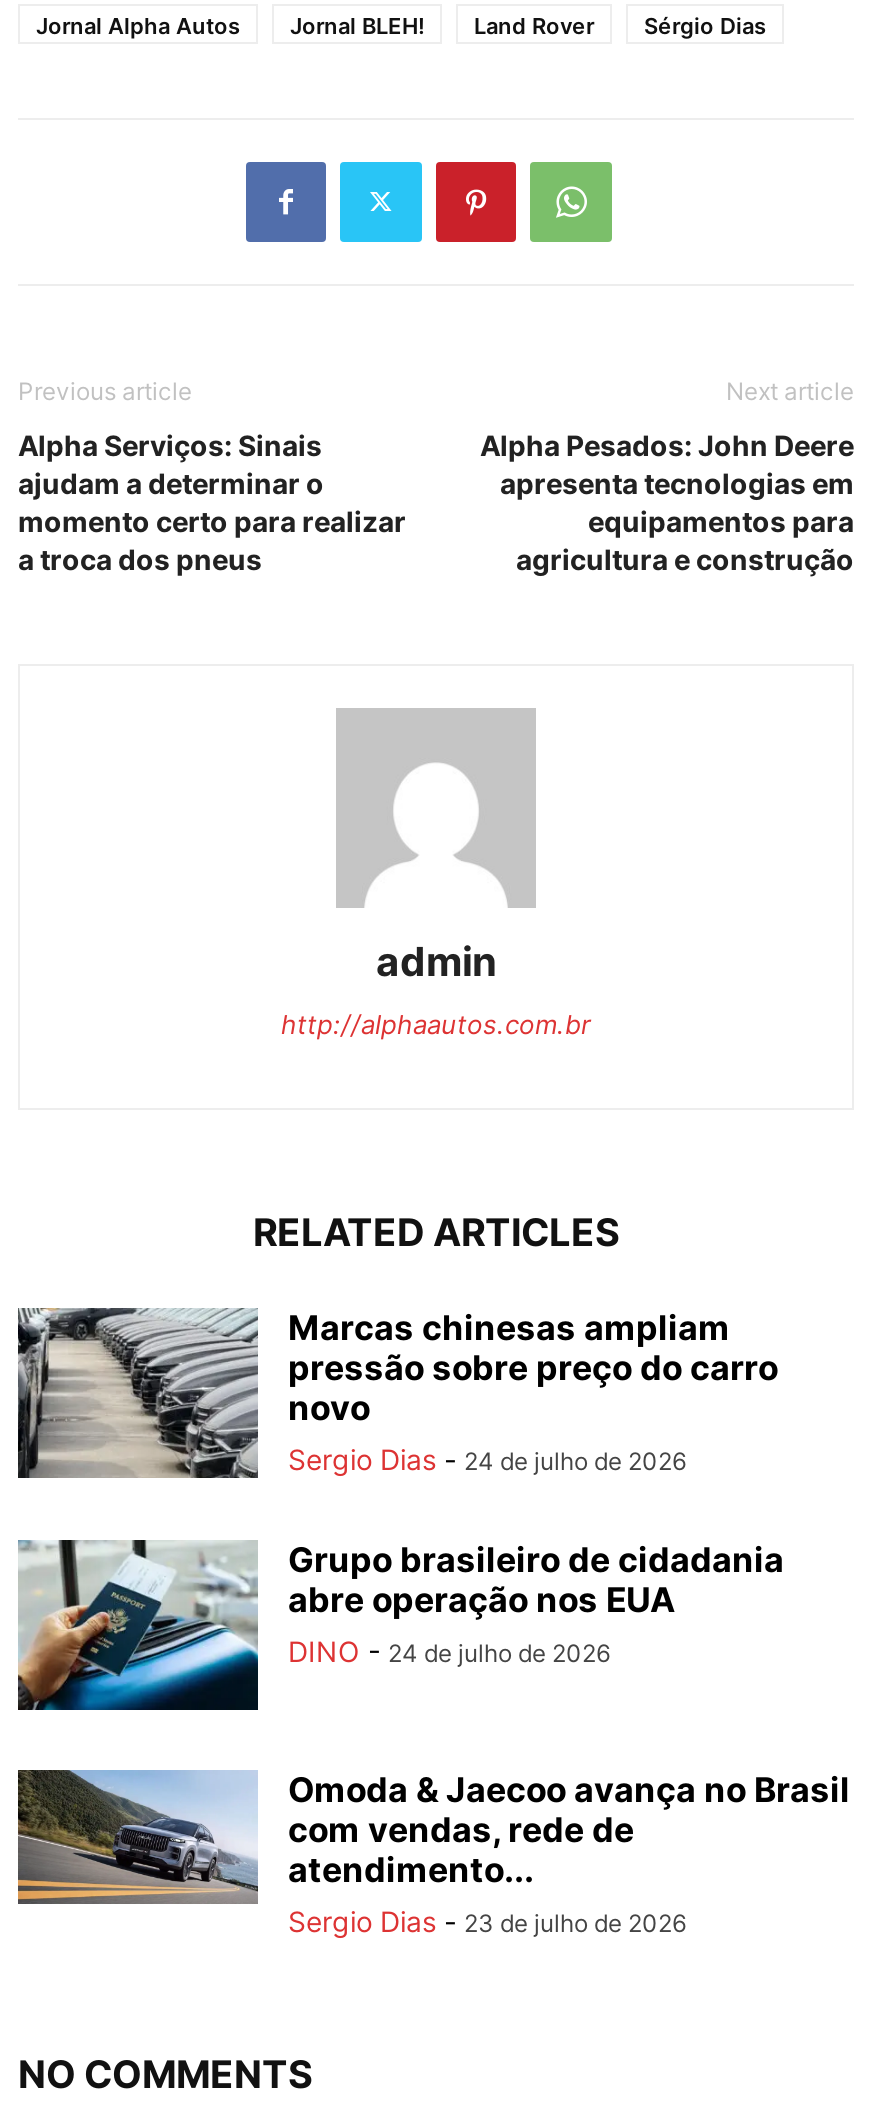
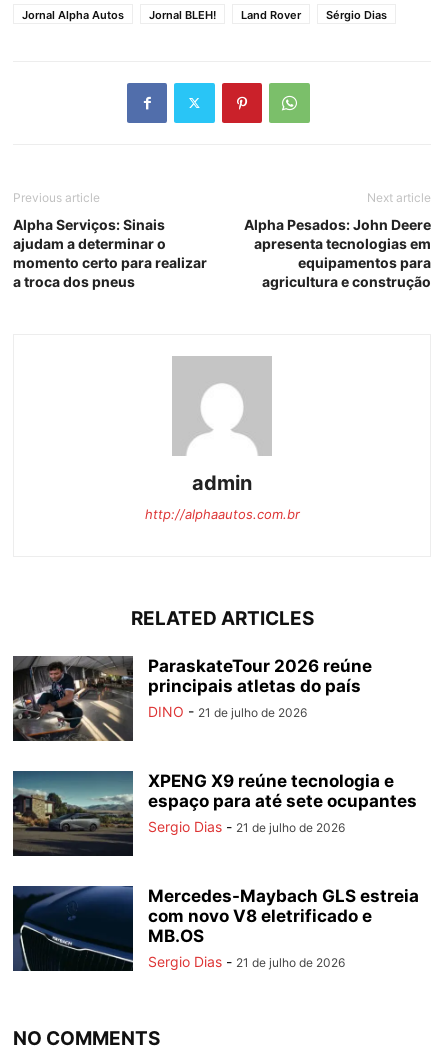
- [image]
- Marcas chinesas ampliam
- pressão sobre preço do carro
- novo
- Sergio Dias - 24 de julho de 2026
+ [image]
+ ParaskateTour 2026 reúne
+ principais atletas do país
+ DINO - 21 de julho de 2026

- [image]
- Grupo brasileiro de cidadania
- abre operação nos EUA
- DINO - 24 de julho de 2026
+ [image]
+ XPENG X9 reúne tecnologia e
+ espaço para até sete ocupantes
+ Sergio Dias - 21 de julho de 2026

- [image]
- Omoda & Jaecoo avança no Brasil
- com vendas, rede de
- atendimento...
- Sergio Dias - 23 de julho de 2026
+ [image]
+ Mercedes-Maybach GLS estreia
+ com novo V8 eletrificado e
+ MB.OS
+ Sergio Dias - 21 de julho de 2026
